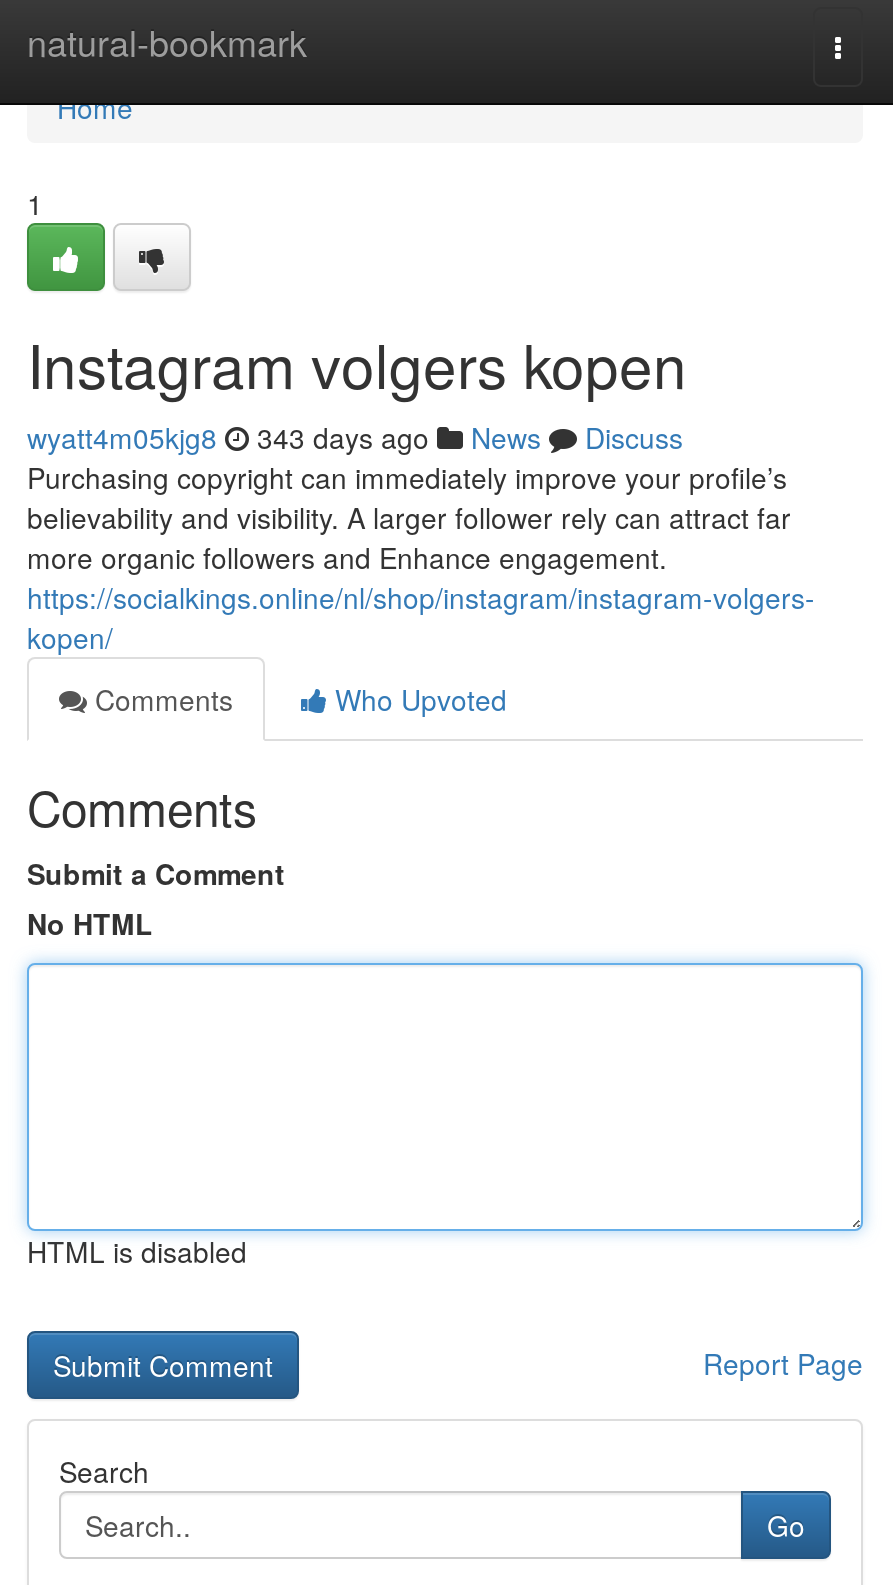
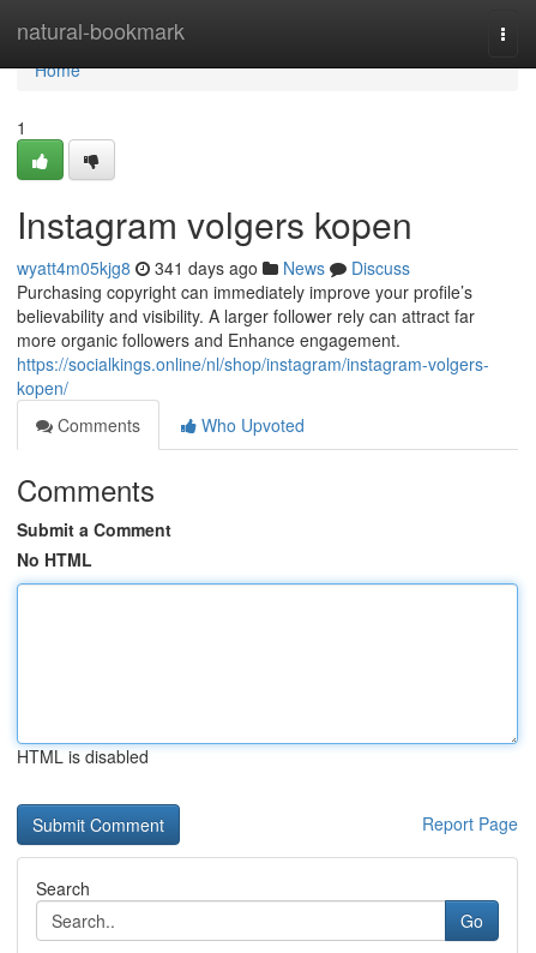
- wyatt4m05kjg8 343 days ago News Discuss
+ wyatt4m05kjg8 341 days ago News Discuss
